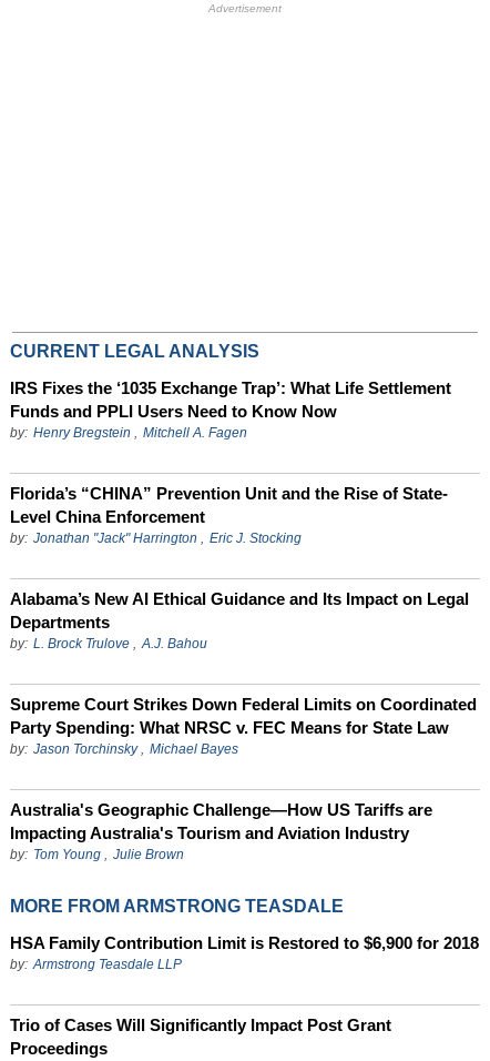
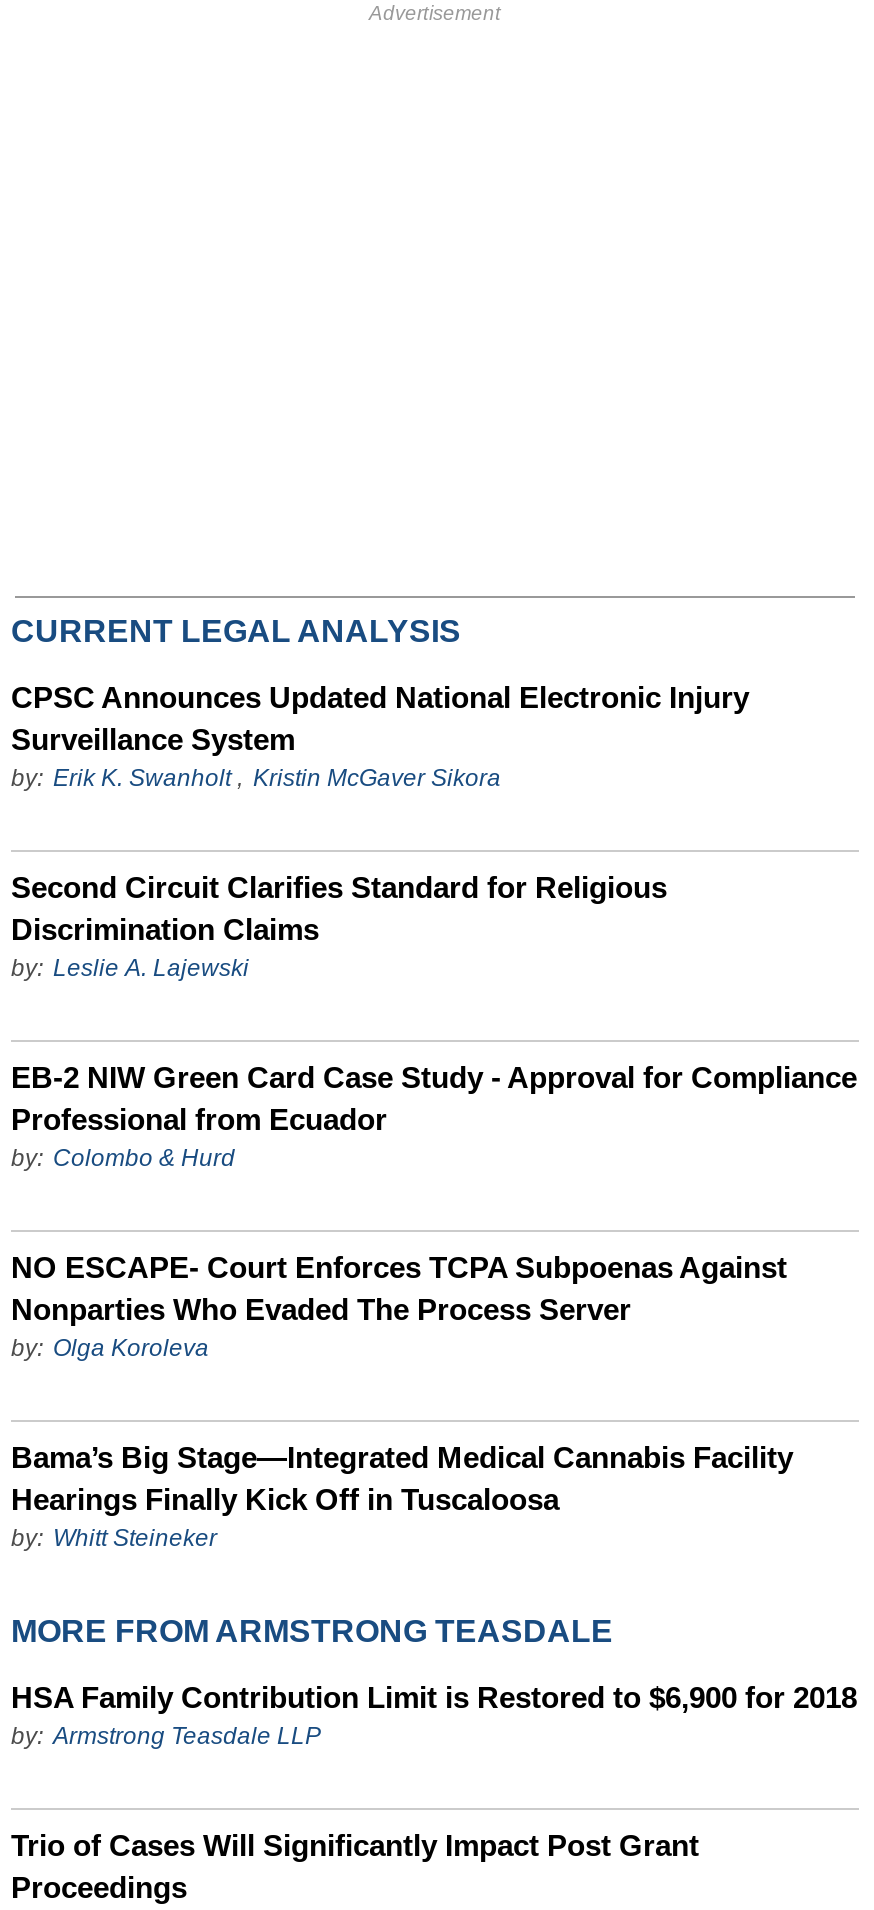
- IRS Fixes the ‘1035 Exchange Trap’: What Life Settlement
- Funds and PPLI Users Need to Know Now
- by: Henry Bregstein, Mitchell A. Fagen
+ CPSC Announces Updated National Electronic Injury
+ Surveillance System
+ by: Erik K. Swanholt, Kristin McGaver Sikora

- Florida’s “CHINA” Prevention Unit and the Rise of State-
- Level China Enforcement
- by: Jonathan "Jack" Harrington, Eric J. Stocking
+ Second Circuit Clarifies Standard for Religious
+ Discrimination Claims
+ by: Leslie A. Lajewski

- Alabama’s New AI Ethical Guidance and Its Impact on Legal
- Departments
- by: L. Brock Trulove, A.J. Bahou
+ EB-2 NIW Green Card Case Study - Approval for Compliance
+ Professional from Ecuador
+ by: Colombo & Hurd

- Supreme Court Strikes Down Federal Limits on Coordinated
- Party Spending: What NRSC v. FEC Means for State Law
- by: Jason Torchinsky, Michael Bayes
+ NO ESCAPE- Court Enforces TCPA Subpoenas Against
+ Nonparties Who Evaded The Process Server
+ by: Olga Koroleva

- Australia's Geographic Challenge—How US Tariffs are
- Impacting Australia's Tourism and Aviation Industry
- by: Tom Young, Julie Brown
+ Bama’s Big Stage—Integrated Medical Cannabis Facility
+ Hearings Finally Kick Off in Tuscaloosa
+ by: Whitt Steineker
